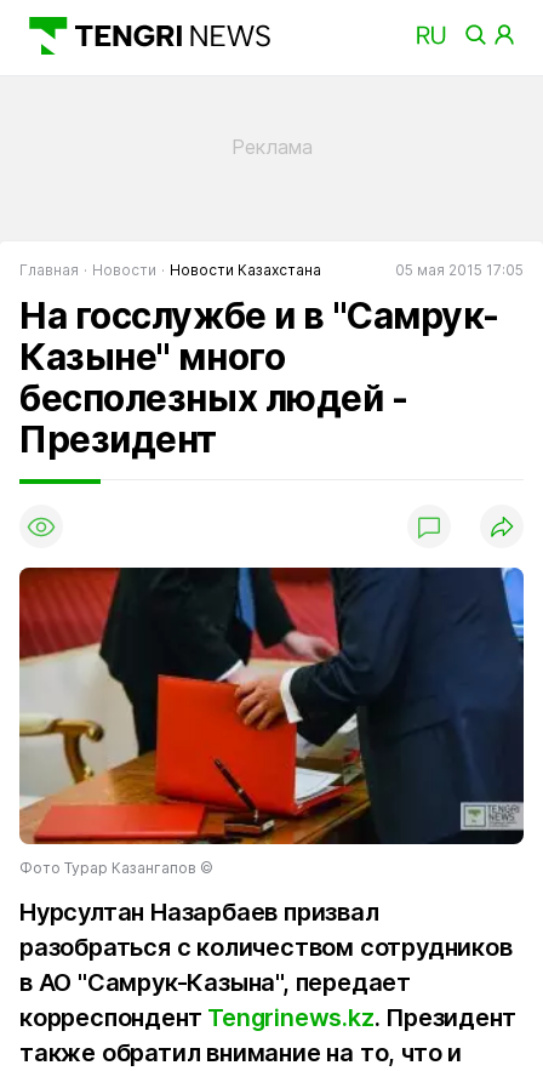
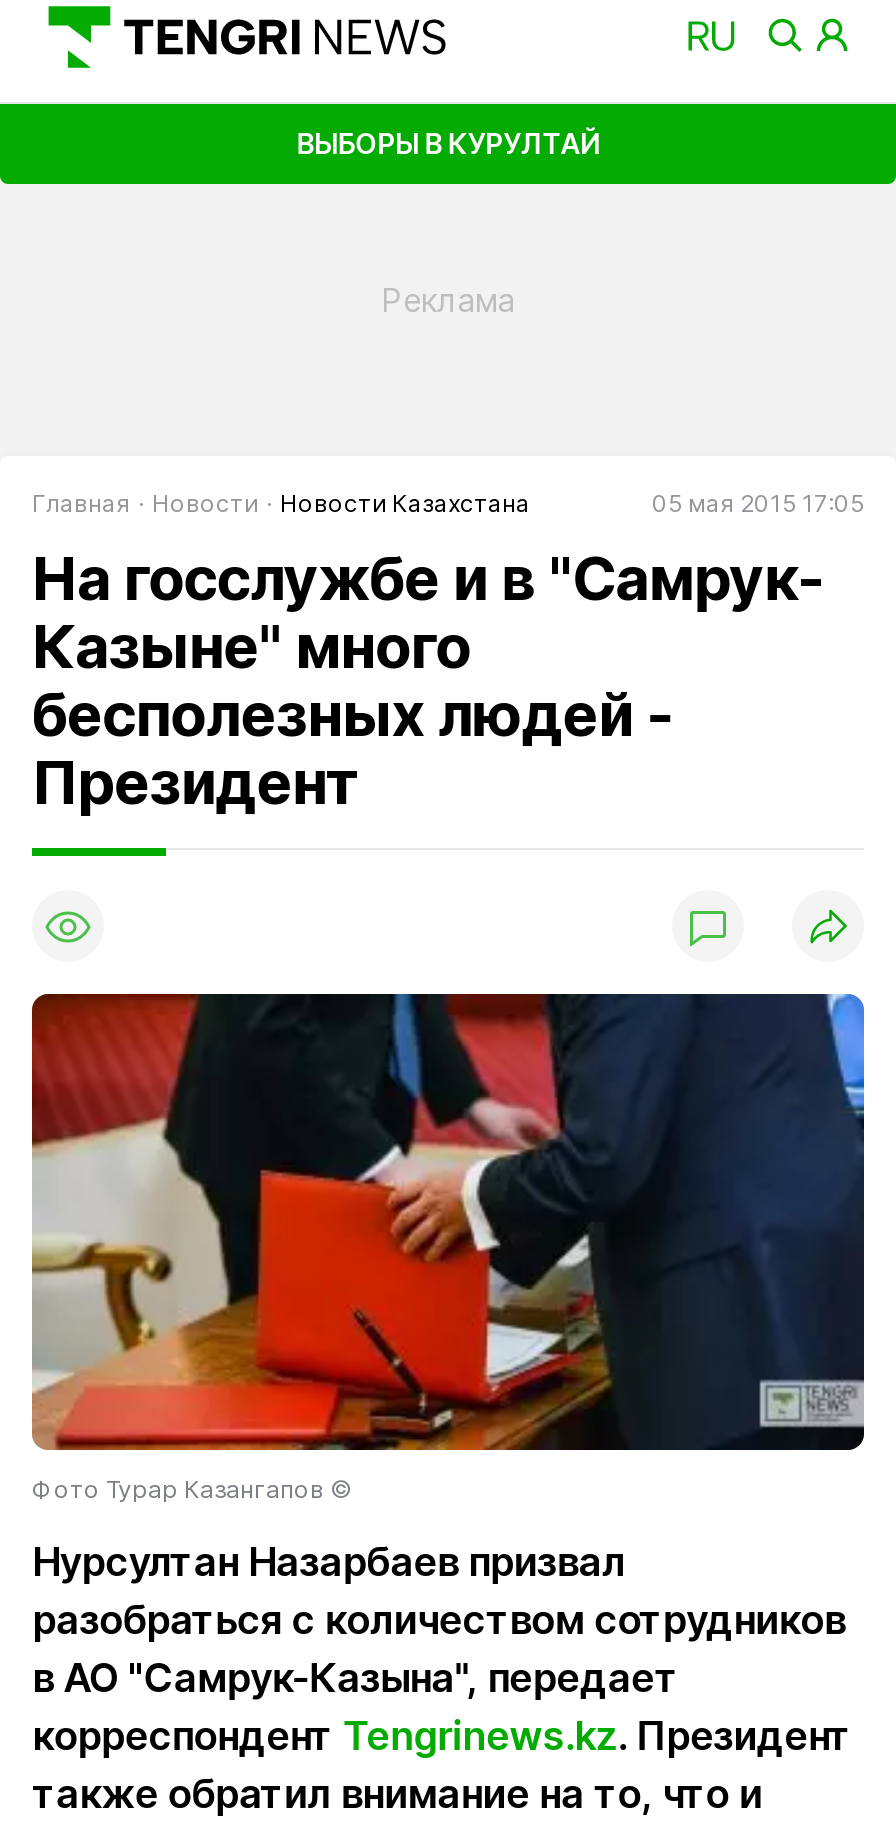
+ ВЫБОРЫ В КУРУЛТАЙ
